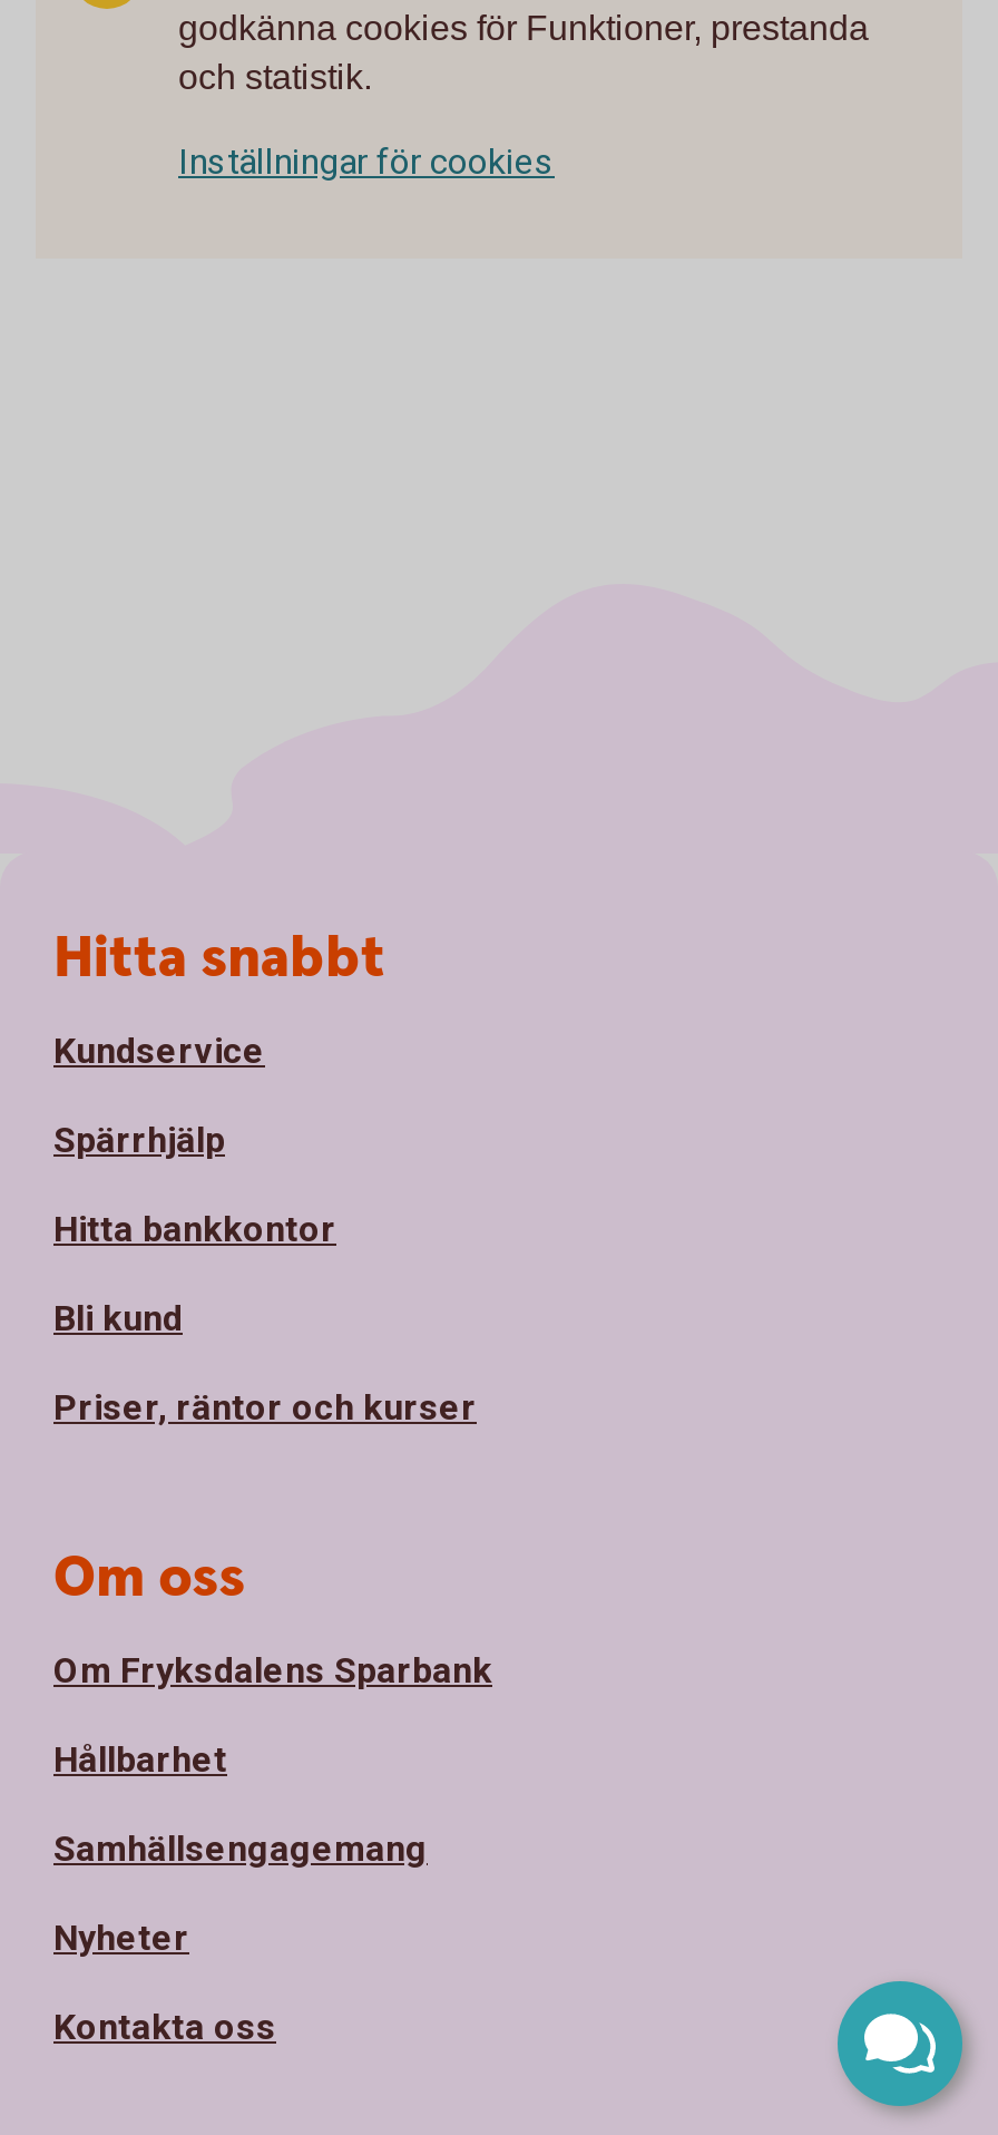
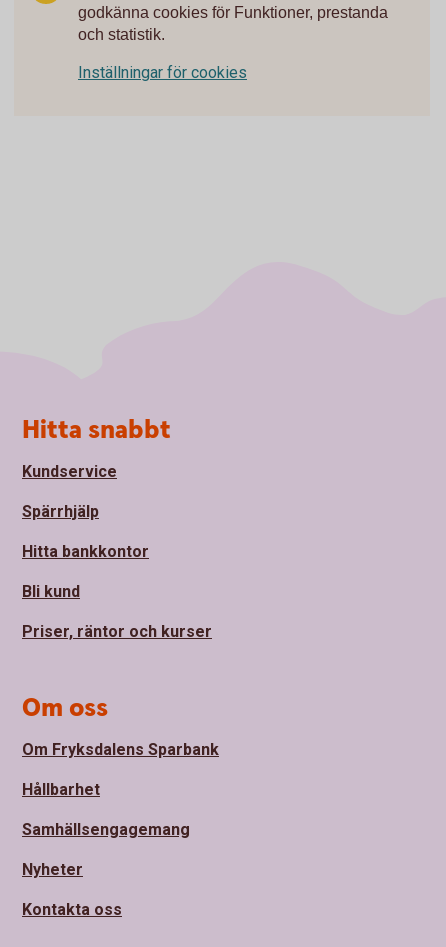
- [image]
